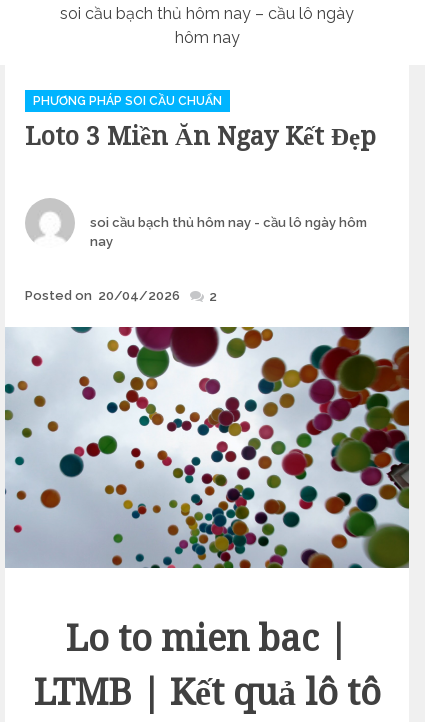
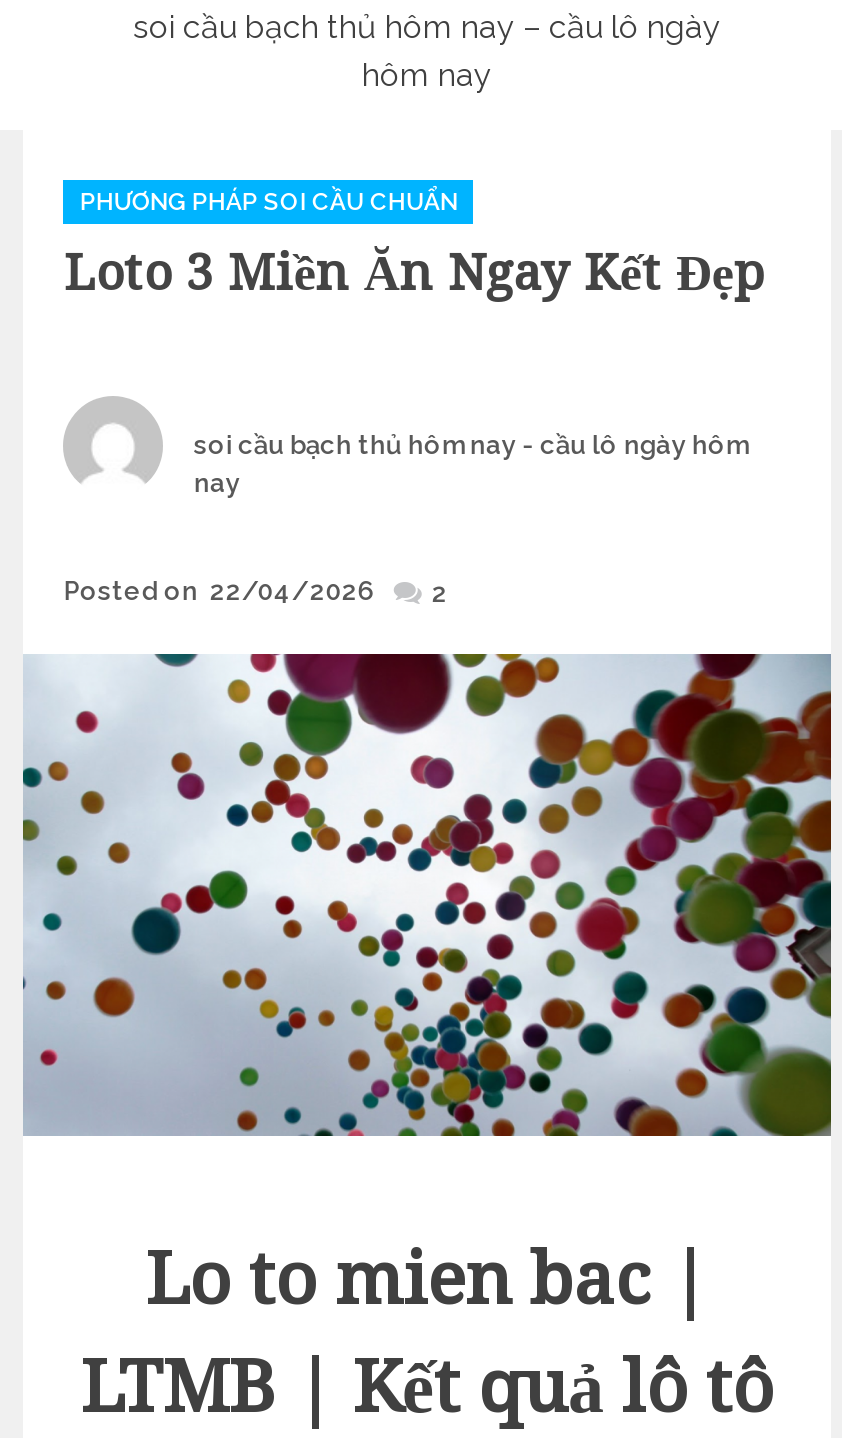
- Posted on 20/04/2026
+ Posted on 22/04/2026
